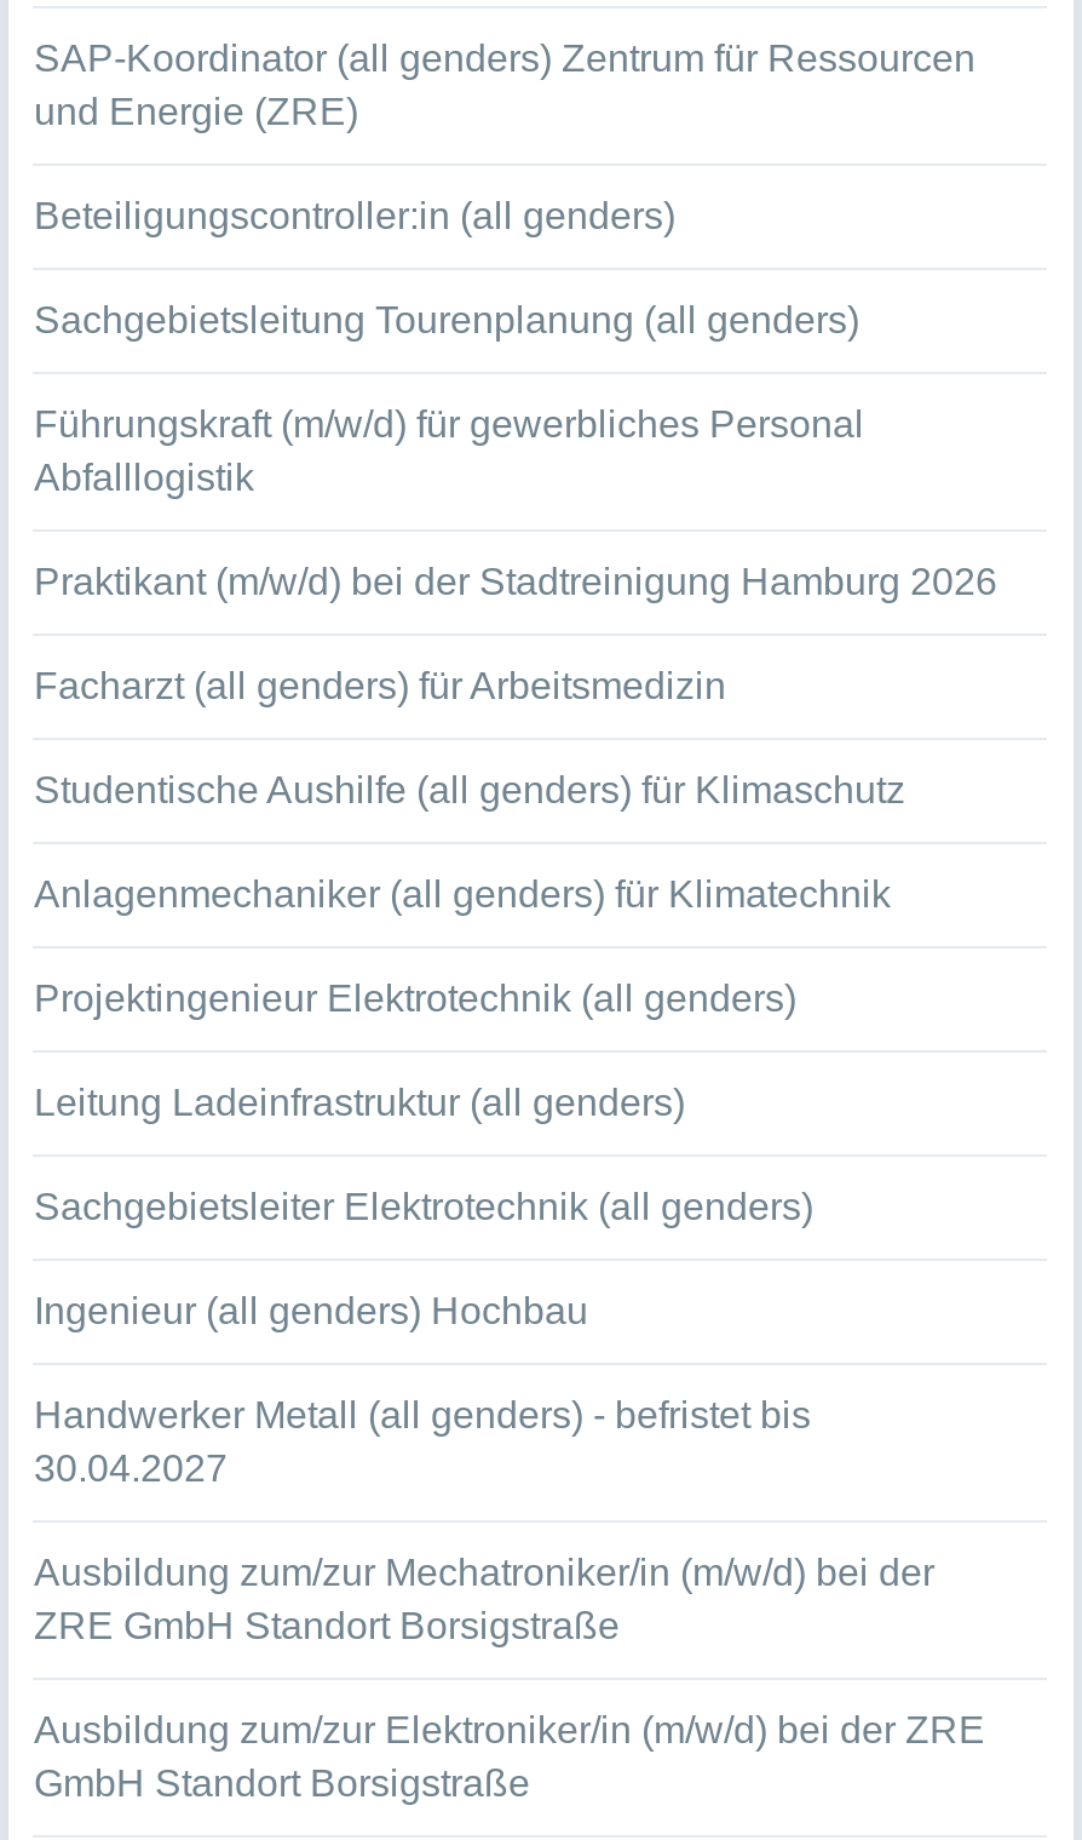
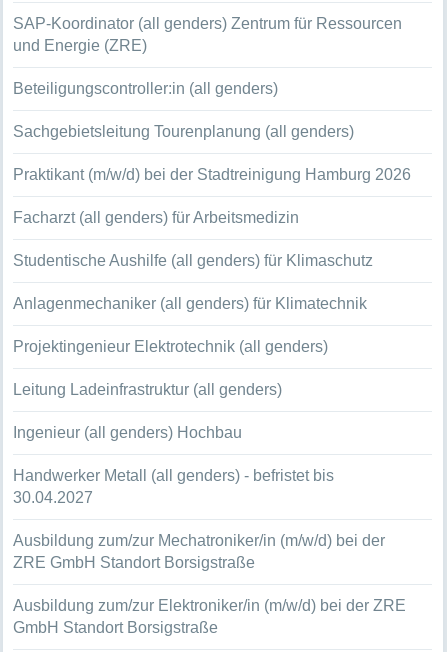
- Führungskraft (m/w/d) für gewerbliches Personal
- Abfalllogistik

- Sachgebietsleiter Elektrotechnik (all genders)
